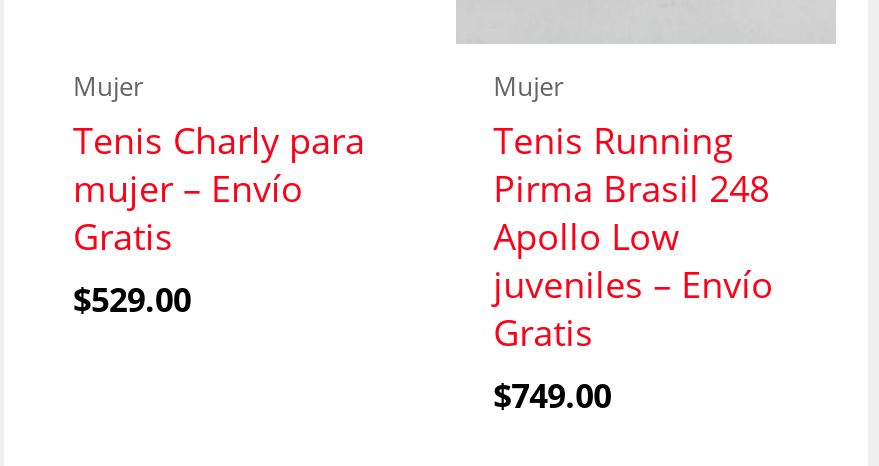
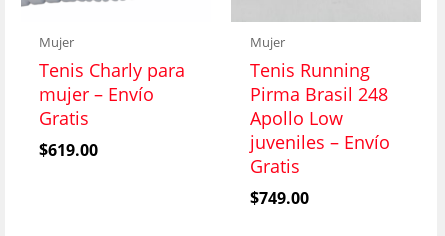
- $529.00
+ $619.00
